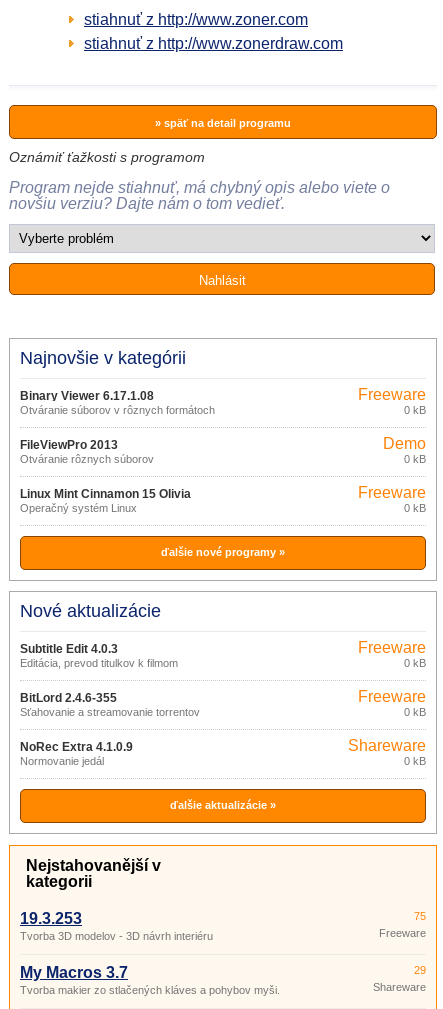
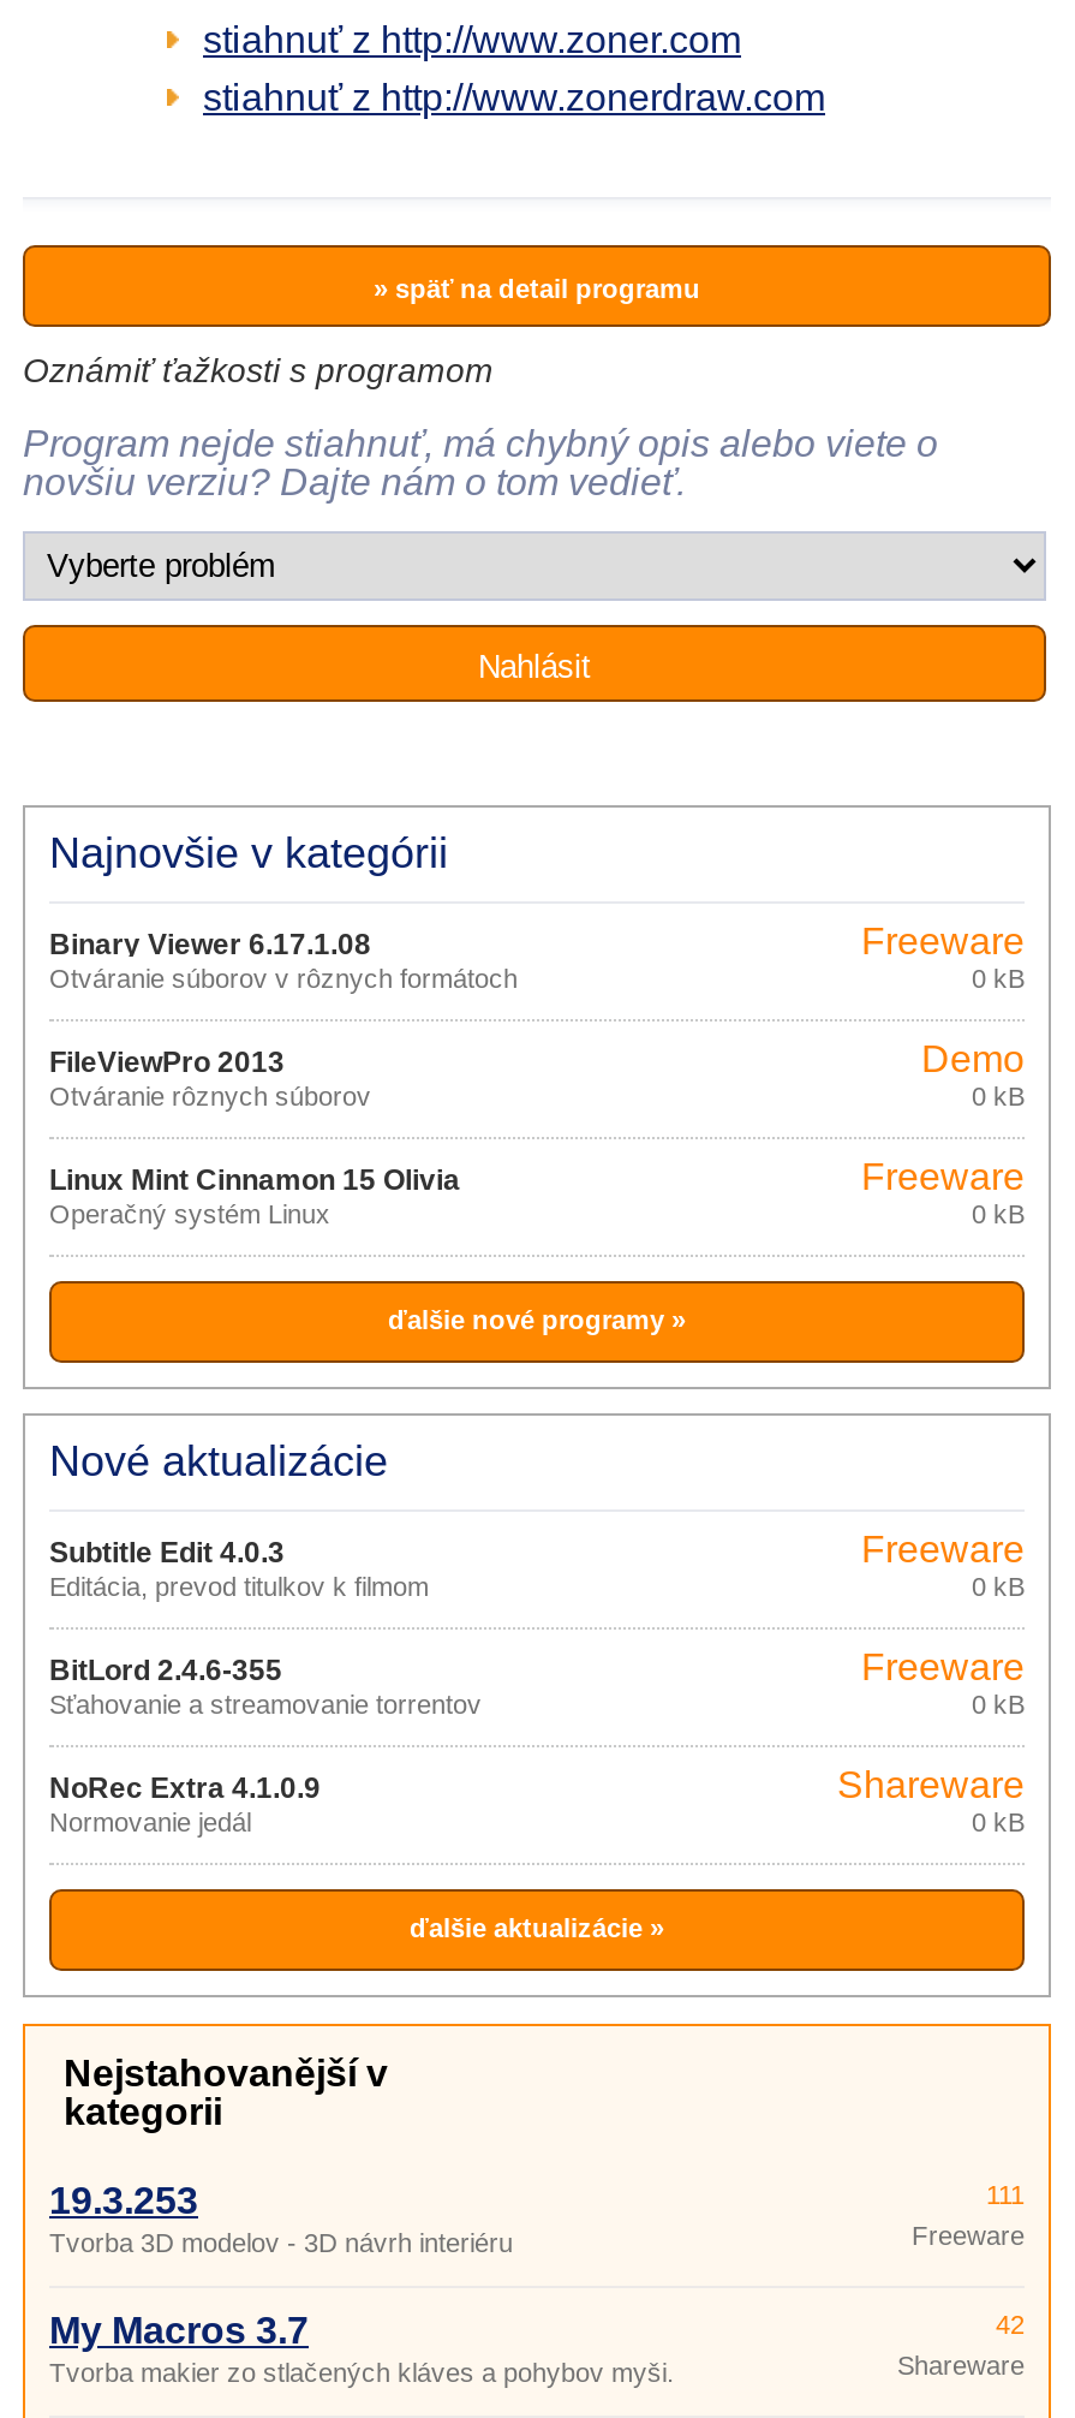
- 75
+ 111

- 29
+ 42
